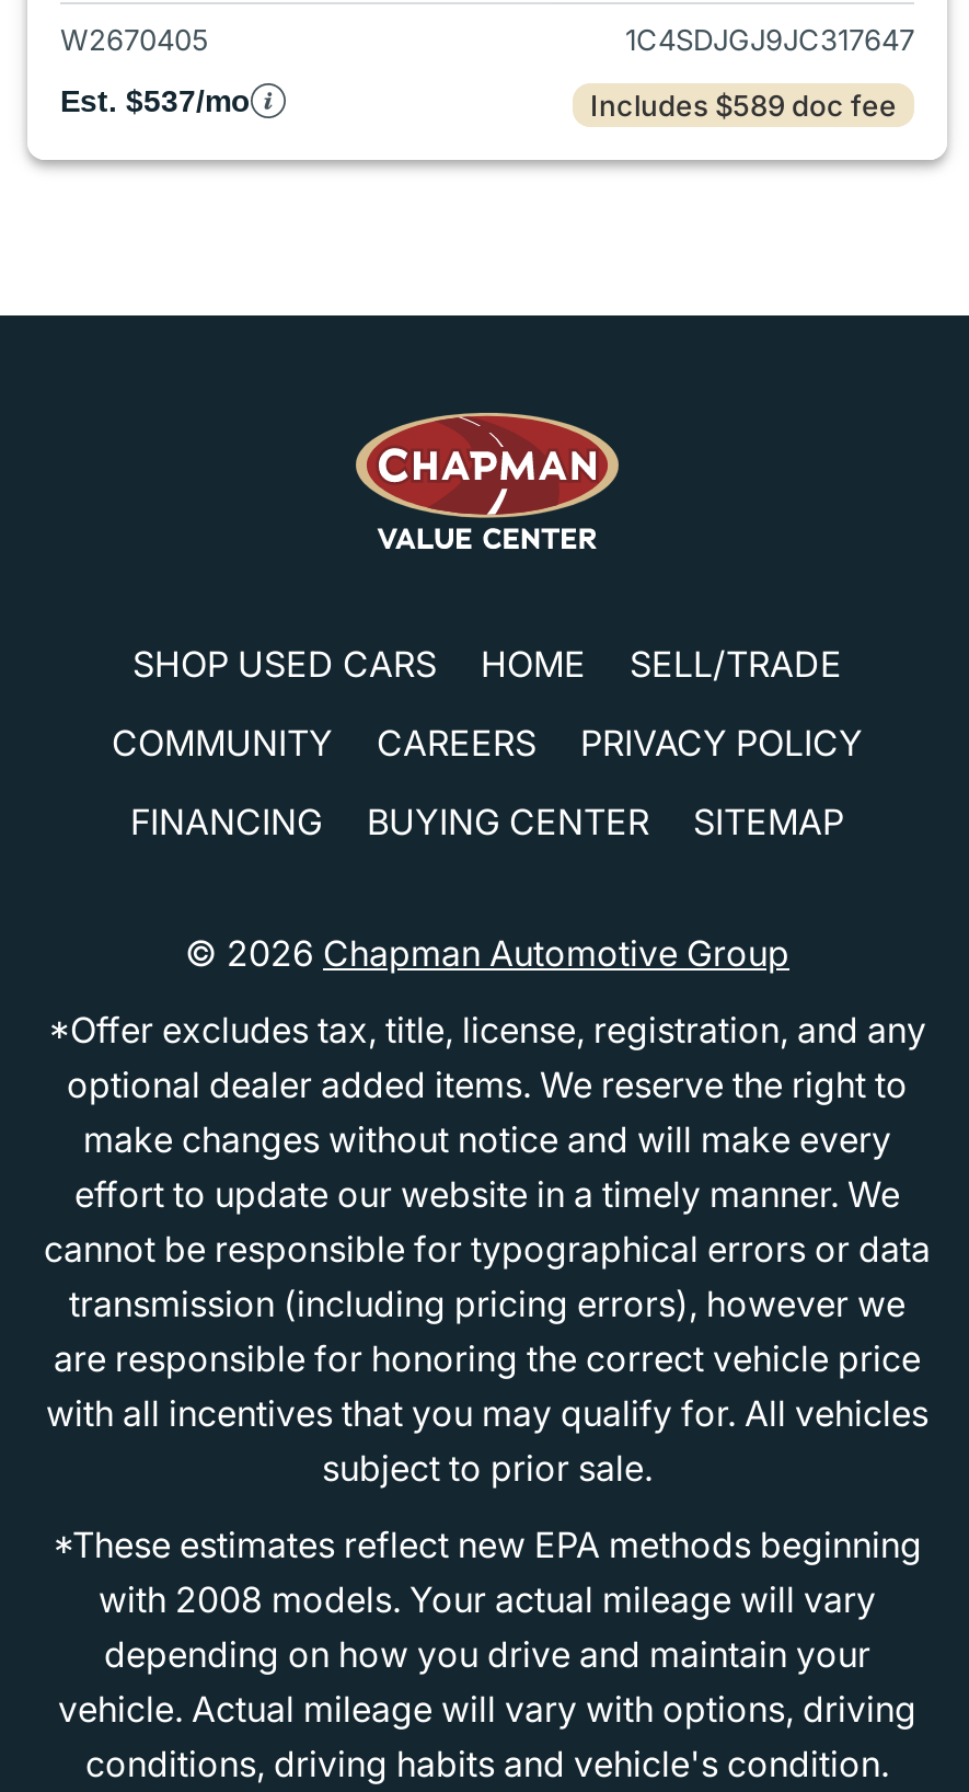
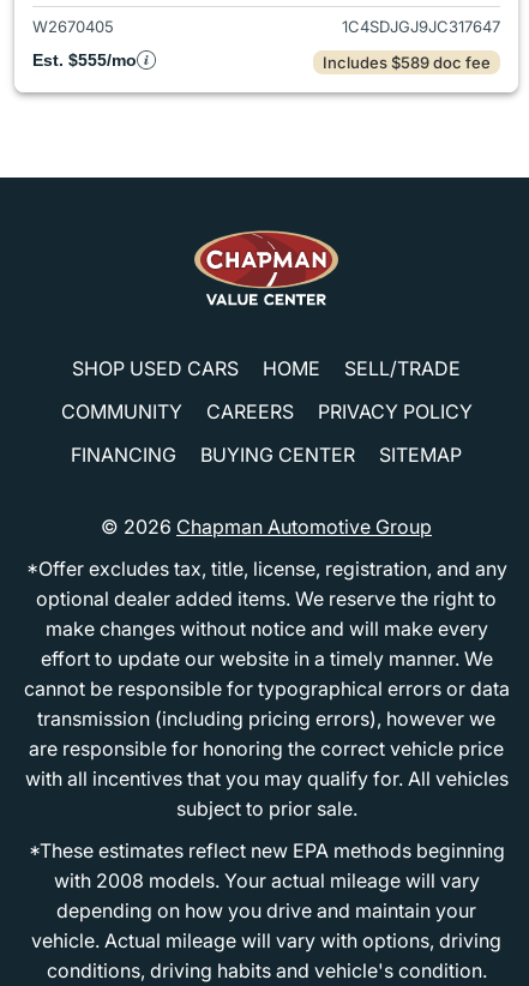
- Est. $537/mo
+ Est. $555/mo
